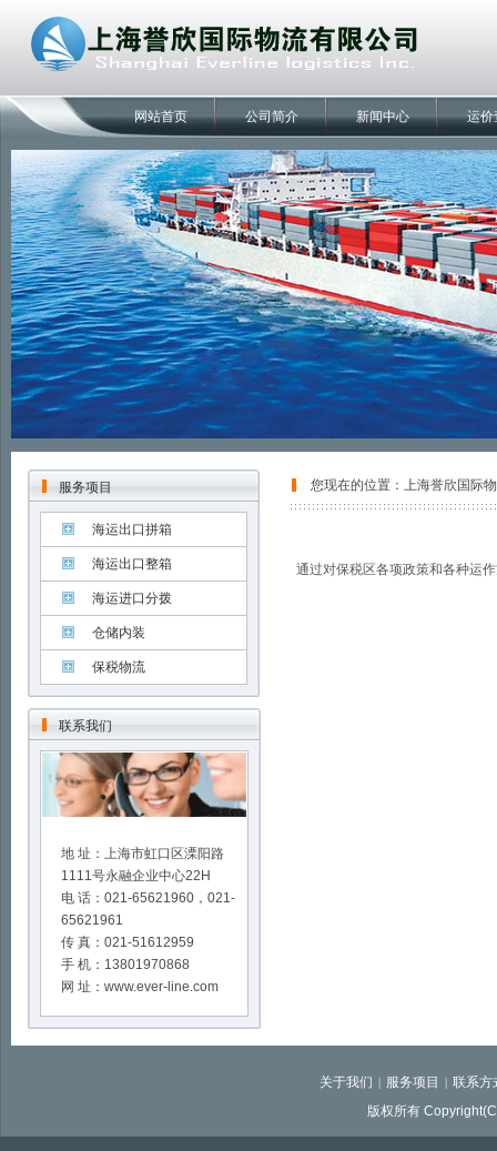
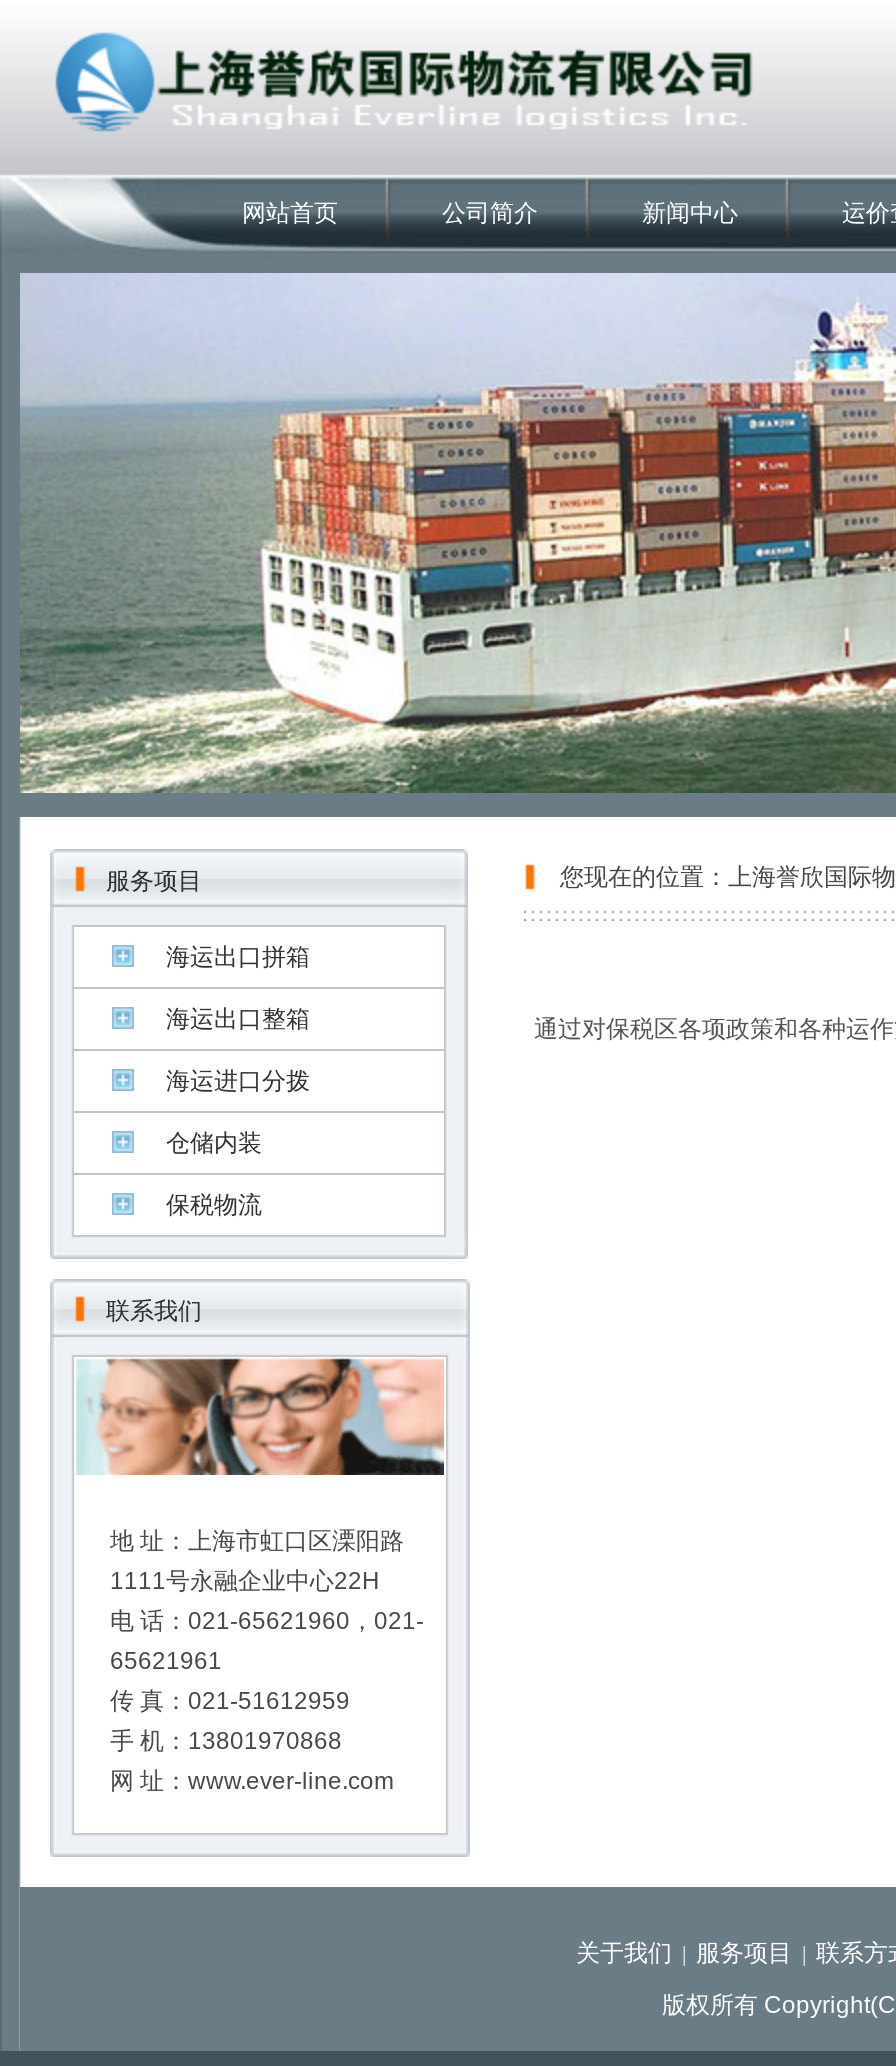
- [image]
+ [image]
